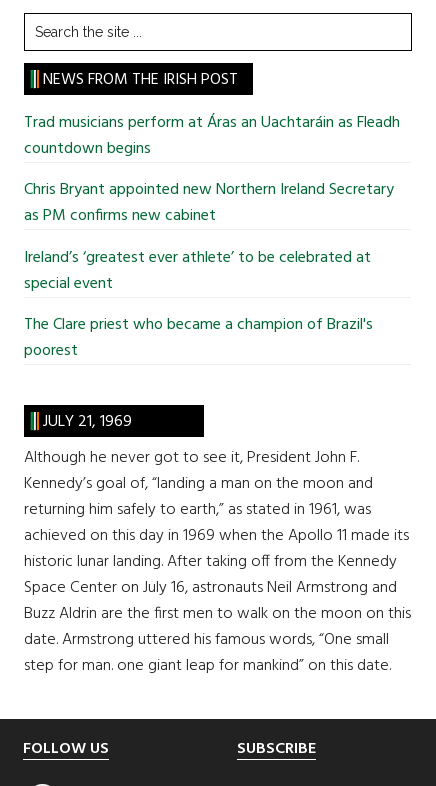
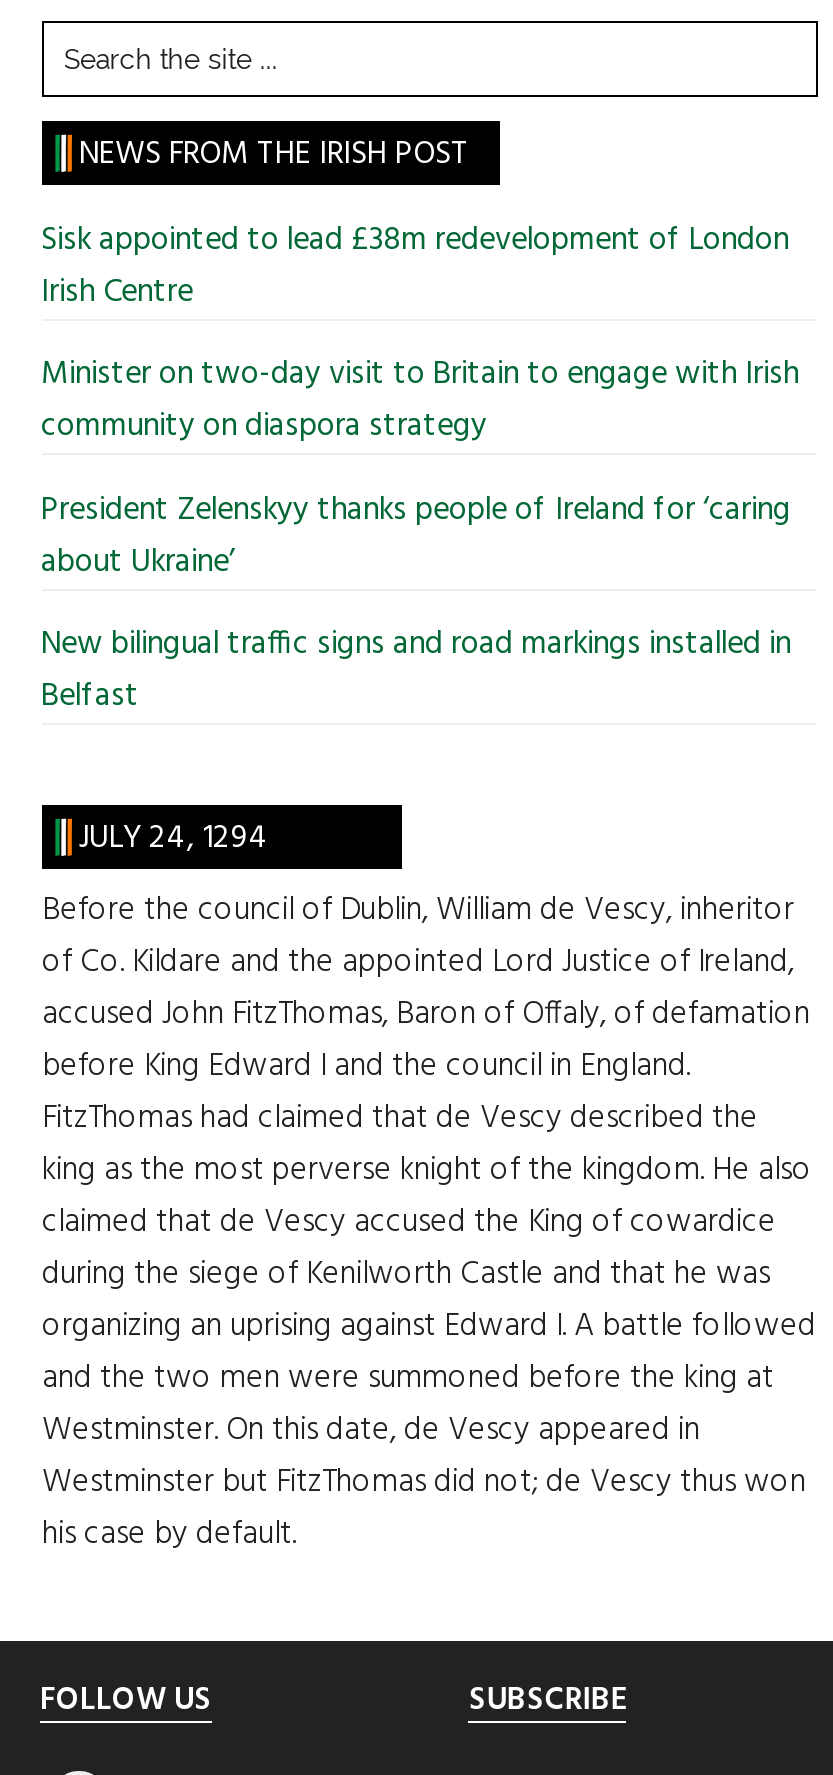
- Trad musicians perform at Áras an Uachtaráin as Fleadh
- countdown begins
+ Sisk appointed to lead £38m redevelopment of London
+ Irish Centre

- Chris Bryant appointed new Northern Ireland Secretary
- as PM confirms new cabinet
+ Minister on two-day visit to Britain to engage with Irish
+ community on diaspora strategy

- Ireland’s ‘greatest ever athlete’ to be celebrated at
- special event
+ President Zelenskyy thanks people of Ireland for ‘caring
+ about Ukraine’

- The Clare priest who became a champion of Brazil's
- poorest
+ New bilingual traffic signs and road markings installed in
+ Belfast

- JULY 21, 1969
- Although he never got to see it, President John F.
- Kennedy’s goal of, “landing a man on the moon and
- returning him safely to earth,” as stated in 1961, was
- achieved on this day in 1969 when the Apollo 11 made its
- historic lunar landing. After taking off from the Kennedy
- Space Center on July 16, astronauts Neil Armstrong and
- Buzz Aldrin are the first men to walk on the moon on this
- date. Armstrong uttered his famous words, “One small
- step for man. one giant leap for mankind” on this date.
+ JULY 24, 1294
+ Before the council of Dublin, William de Vescy, inheritor
+ of Co. Kildare and the appointed Lord Justice of Ireland,
+ accused John FitzThomas, Baron of Offaly, of defamation
+ before King Edward I and the council in England.
+ FitzThomas had claimed that de Vescy described the
+ king as the most perverse knight of the kingdom. He also
+ claimed that de Vescy accused the King of cowardice
+ during the siege of Kenilworth Castle and that he was
+ organizing an uprising against Edward I. A battle followed
+ and the two men were summoned before the king at
+ Westminster. On this date, de Vescy appeared in
+ Westminster but FitzThomas did not; de Vescy thus won
+ his case by default.
